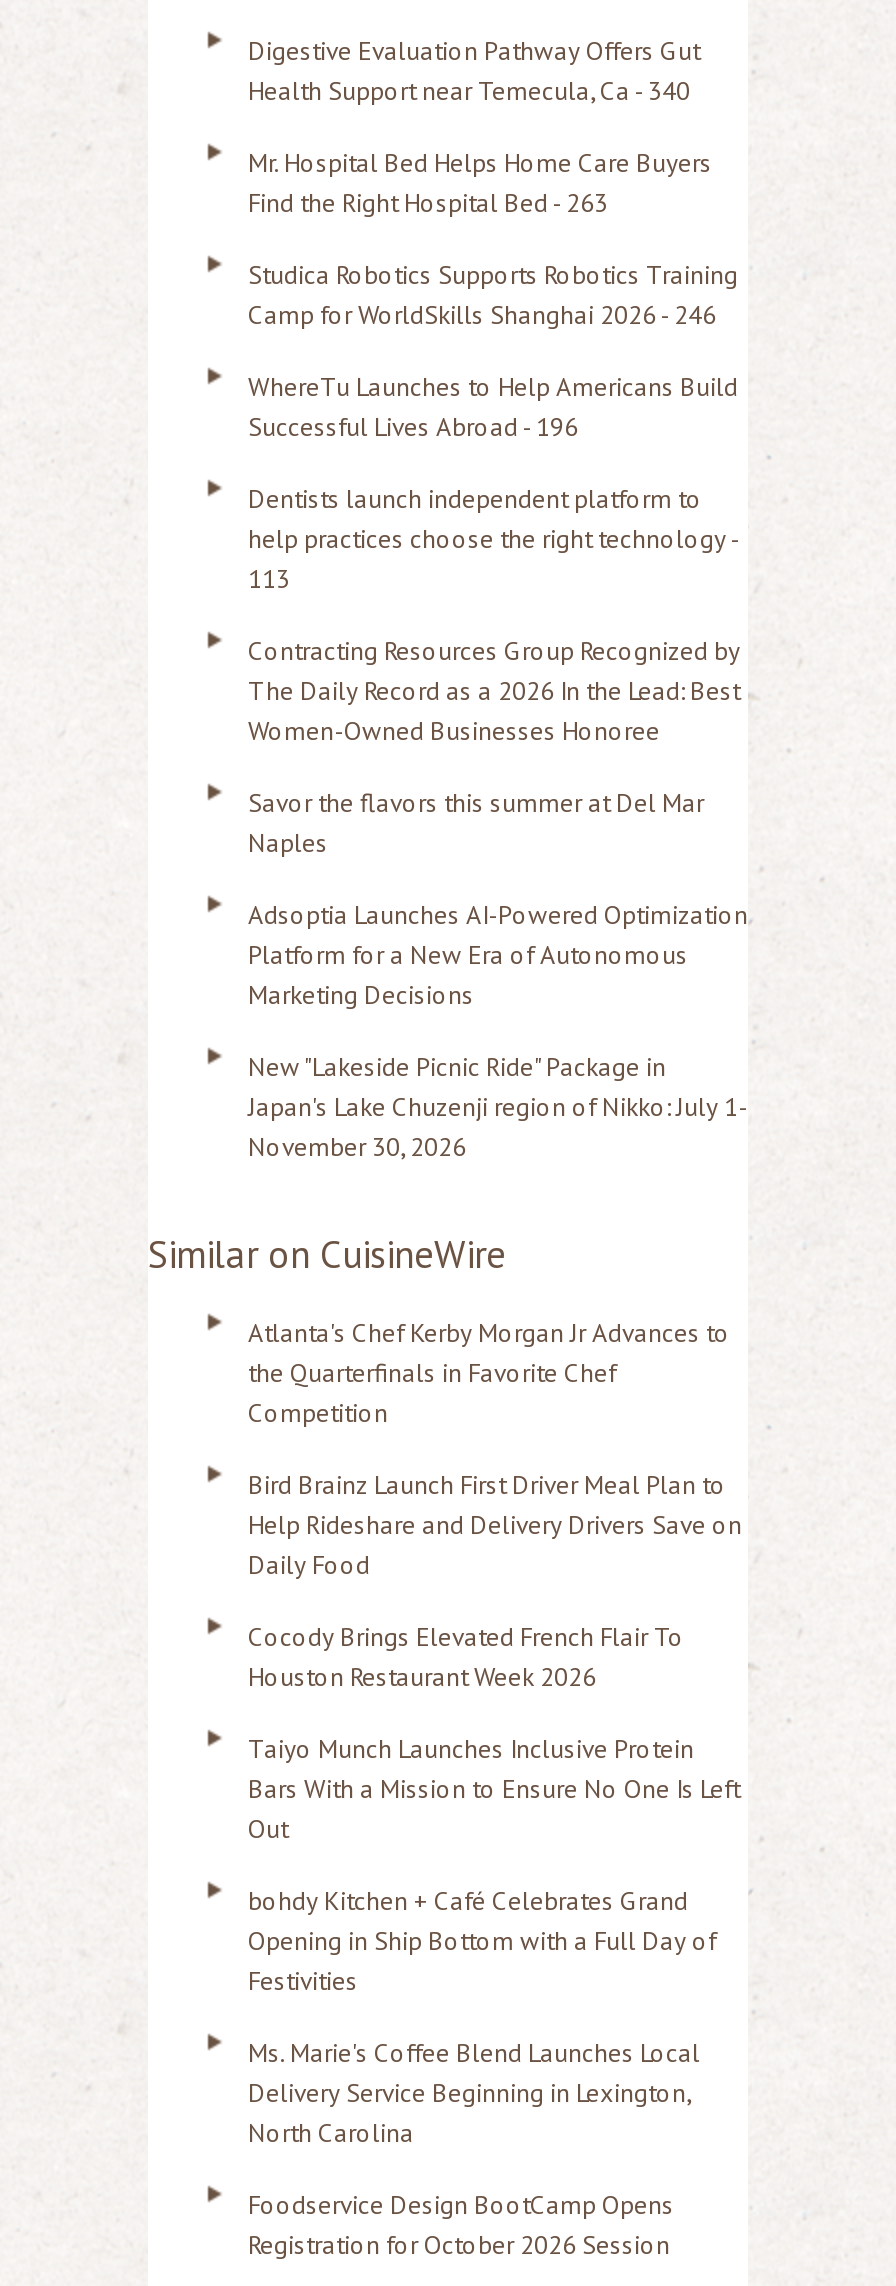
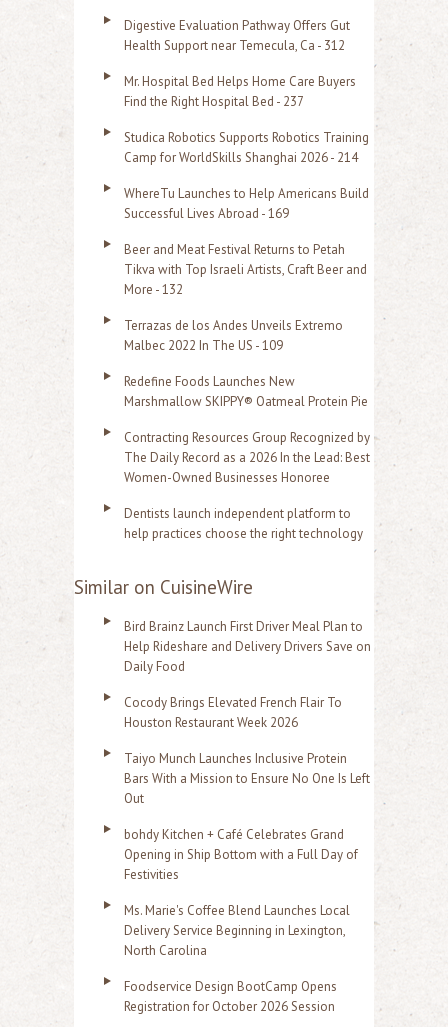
- Health Support near Temecula, Ca - 340
+ Health Support near Temecula, Ca - 312

- Find the Right Hospital Bed - 263
+ Find the Right Hospital Bed - 237

- Camp for WorldSkills Shanghai 2026 - 246
+ Camp for WorldSkills Shanghai 2026 - 214

- Successful Lives Abroad - 196
- help practices choose the right technology -
- 113
+ Successful Lives Abroad - 169
+ Beer and Meat Festival Returns to Petah
+ Tikva with Top Israeli Artists, Craft Beer and
+ More - 132
+ Terrazas de los Andes Unveils Extremo
+ Malbec 2022 In The US - 109
+ Redefine Foods Launches New
+ Marshmallow SKIPPY® Oatmeal Protein Pie

moved down: Dentists launch independent platform to

moved down: Contracting Resources Group Recognized by | The Daily Record as a 2026 In the Lead: Best | Women-Owned Businesses Honoree

- Savor the flavors this summer at Del Mar
- Naples
- Adsoptia Launches AI-Powered Optimization
- Platform for a New Era of Autonomous
- Marketing Decisions
- New "Lakeside Picnic Ride" Package in
- Japan's Lake Chuzenji region of Nikko: July 1-
- November 30, 2026
+ help practices choose the right technology

- Atlanta's Chef Kerby Morgan Jr Advances to
- the Quarterfinals in Favorite Chef
- Competition
